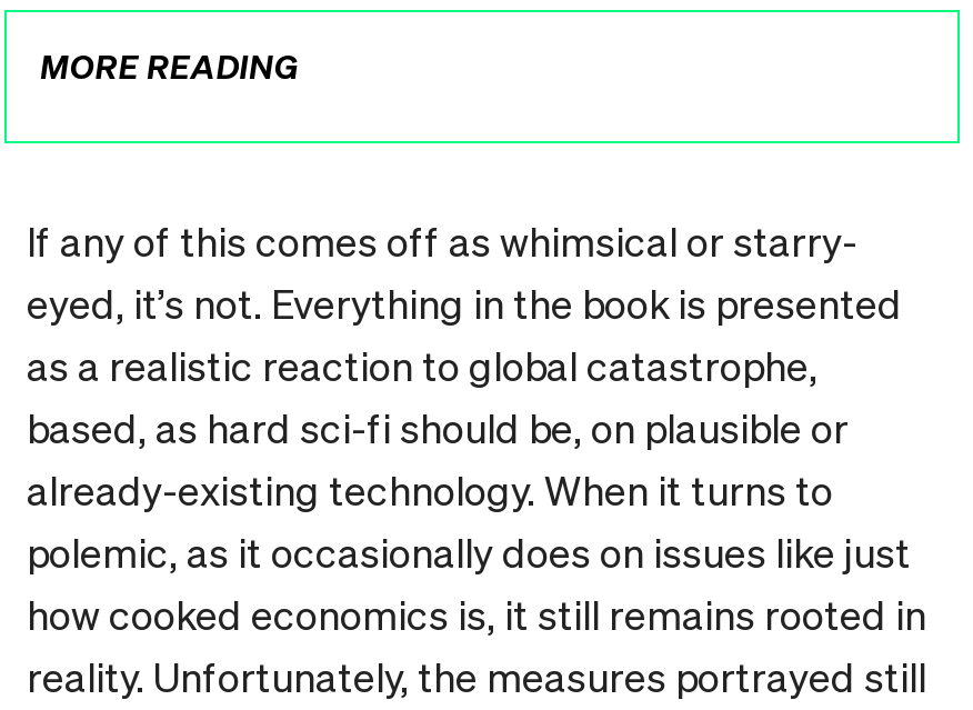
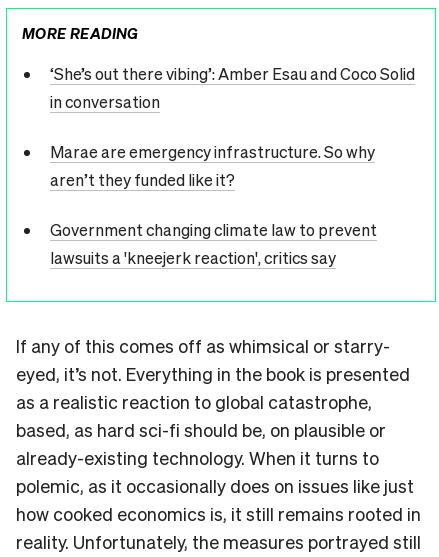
+ ‘She’s out there vibing’: Amber Esau and Coco Solid
+ in conversation
+ Marae are emergency infrastructure. So why
+ aren’t they funded like it?
+ Government changing climate law to prevent
+ lawsuits a 'kneejerk reaction', critics say
